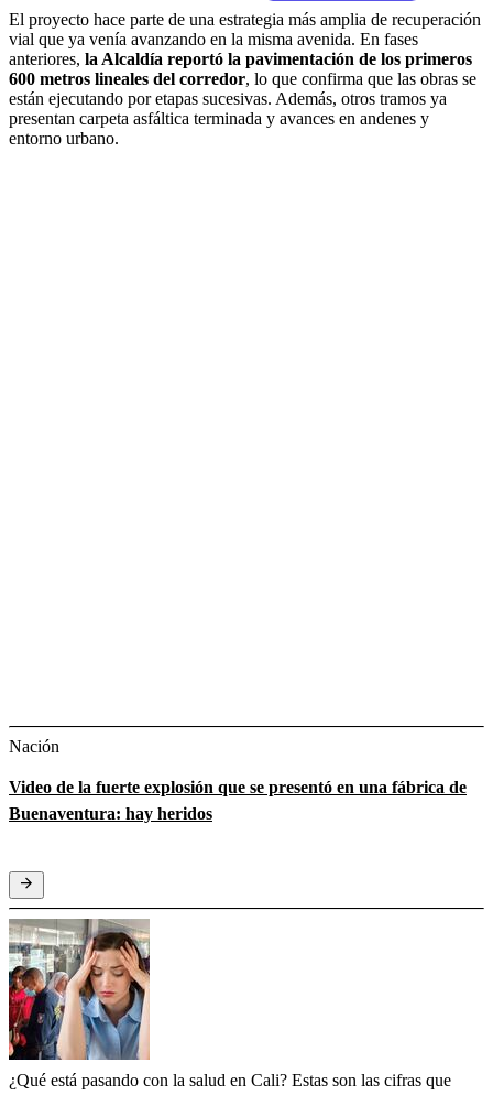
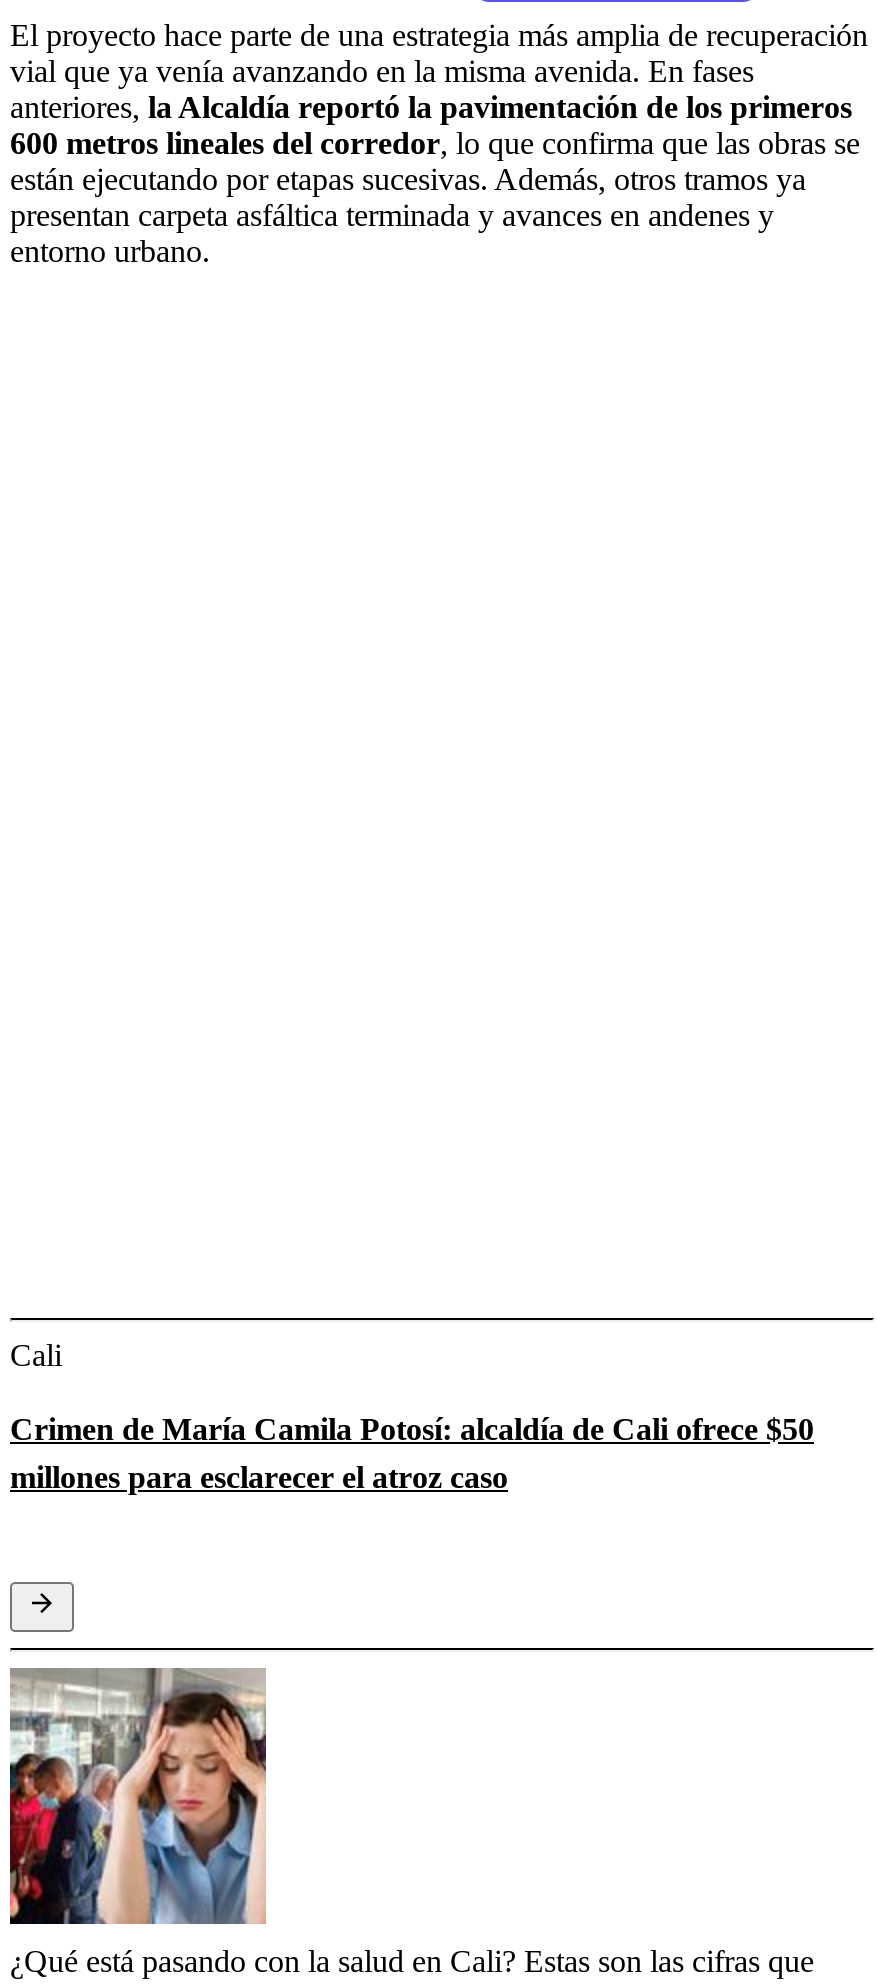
- Nación
+ Cali

- Video de la fuerte explosión que se presentó en una fábrica de
- Buenaventura: hay heridos
+ Crimen de María Camila Potosí: alcaldía de Cali ofrece $50
+ millones para esclarecer el atroz caso
